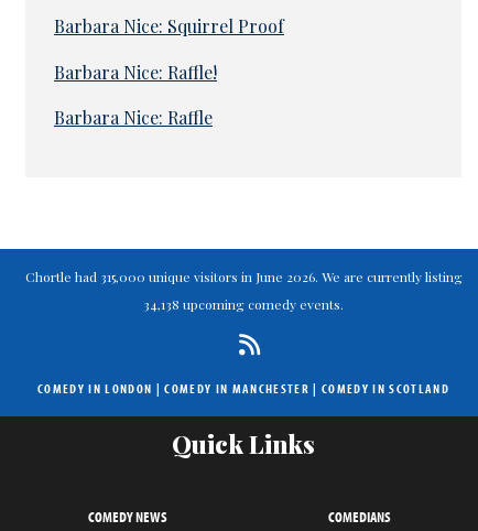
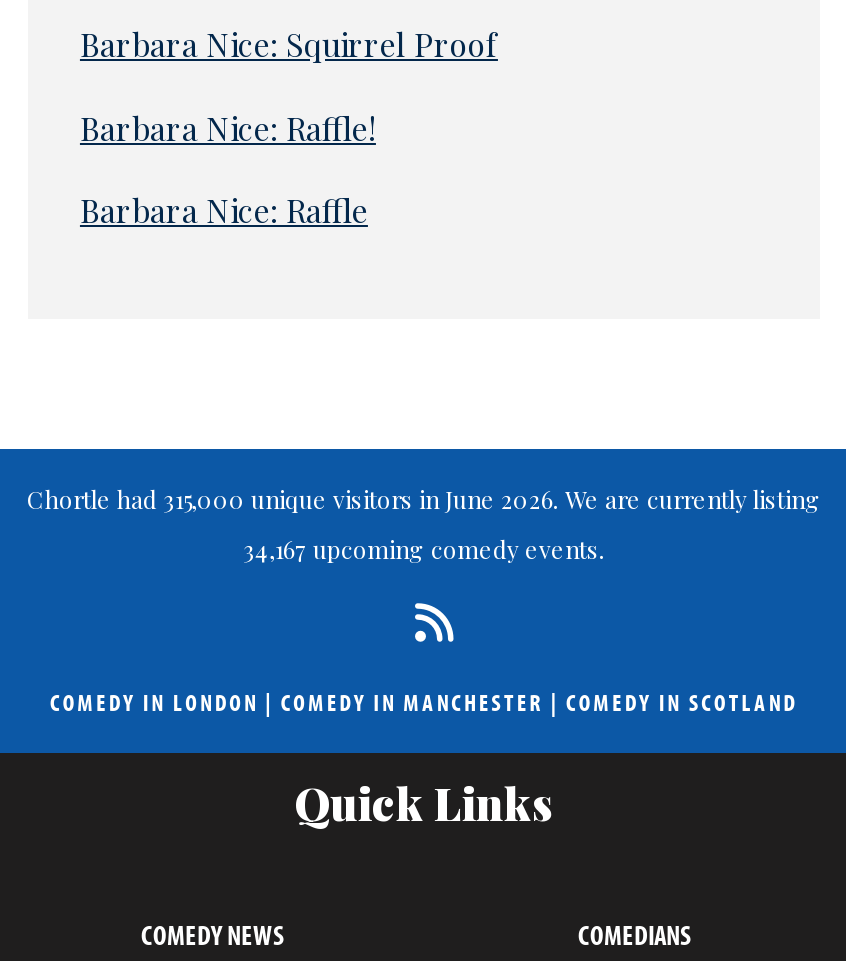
- 34,138 upcoming comedy events.
+ 34,167 upcoming comedy events.
